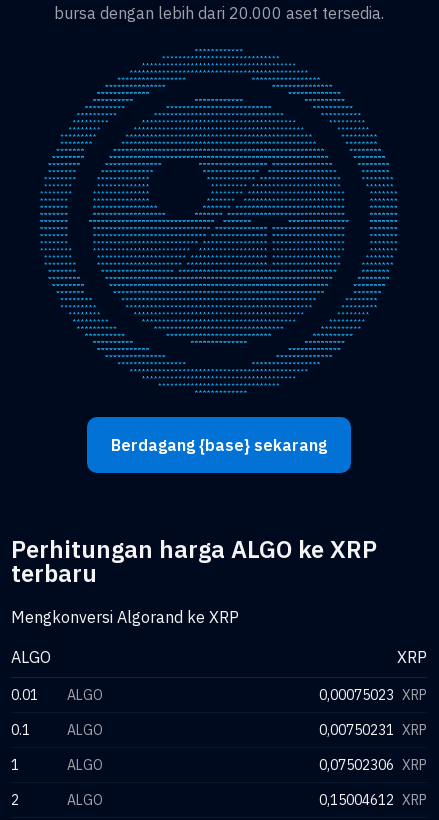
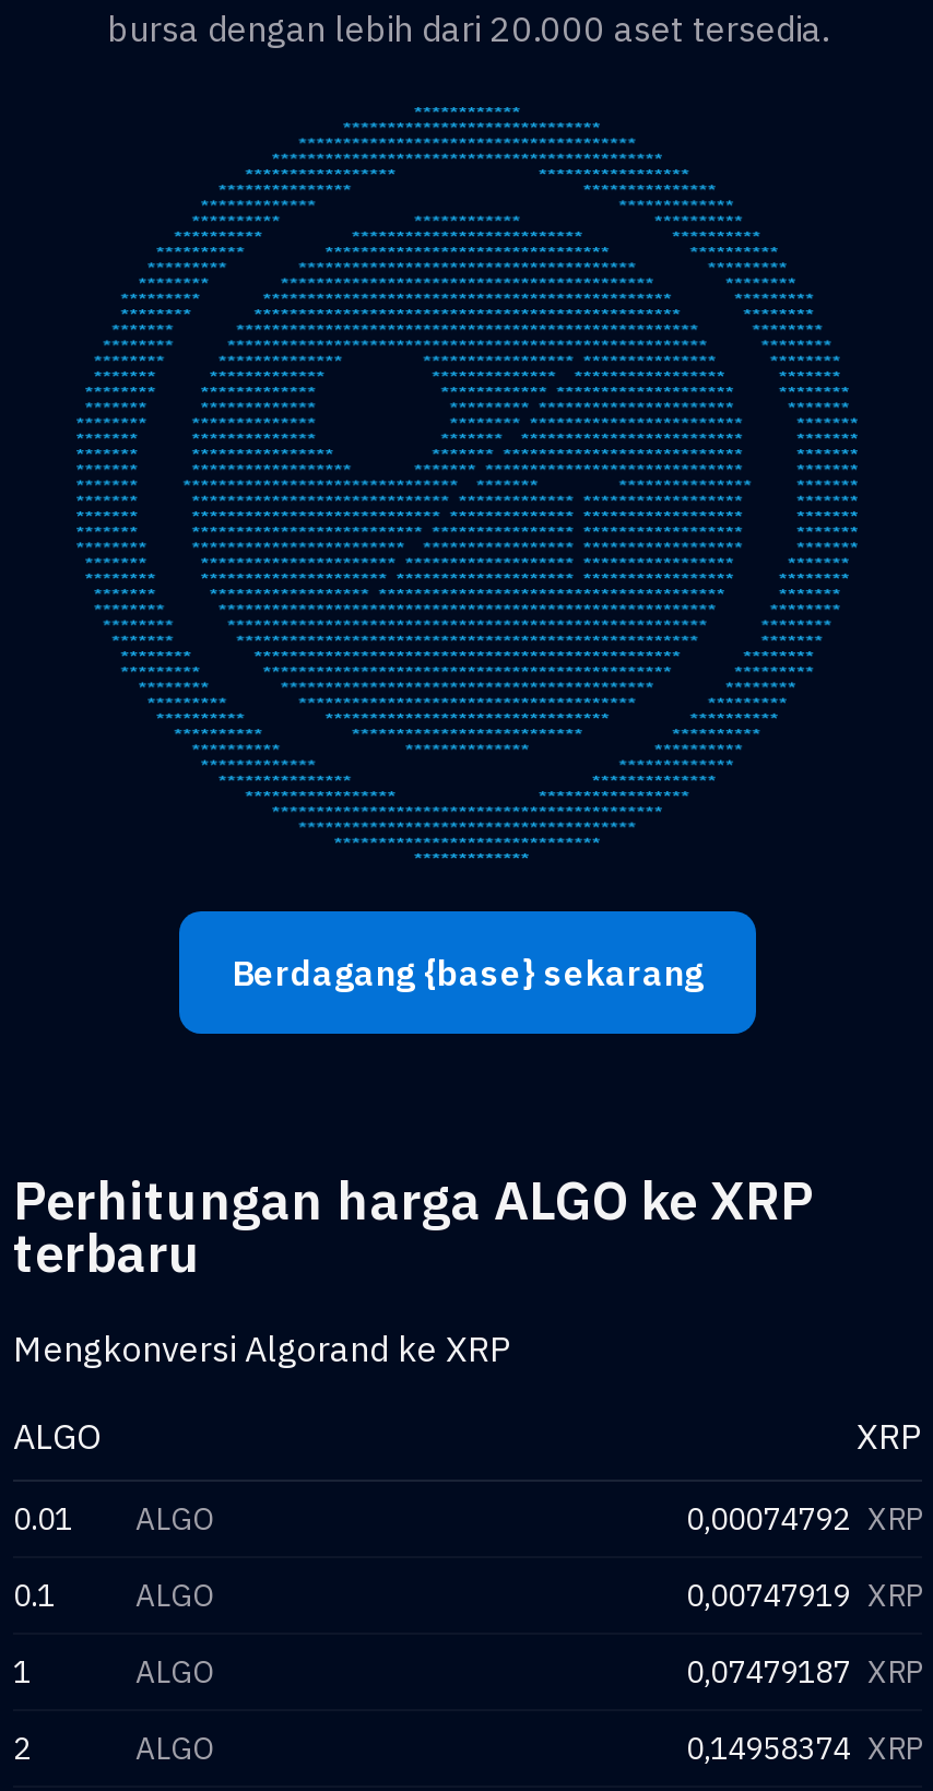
- 0,00075023 XRP
+ 0,00074792 XRP

- 0,00750231 XRP
+ 0,00747919 XRP

- 0,07502306 XRP
+ 0,07479187 XRP

- 0,15004612 XRP
+ 0,14958374 XRP
